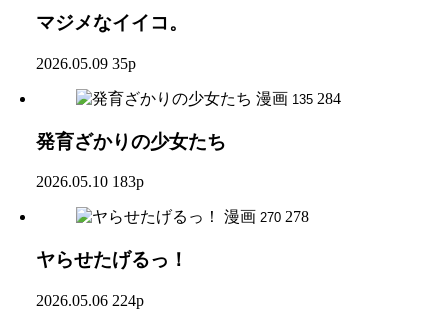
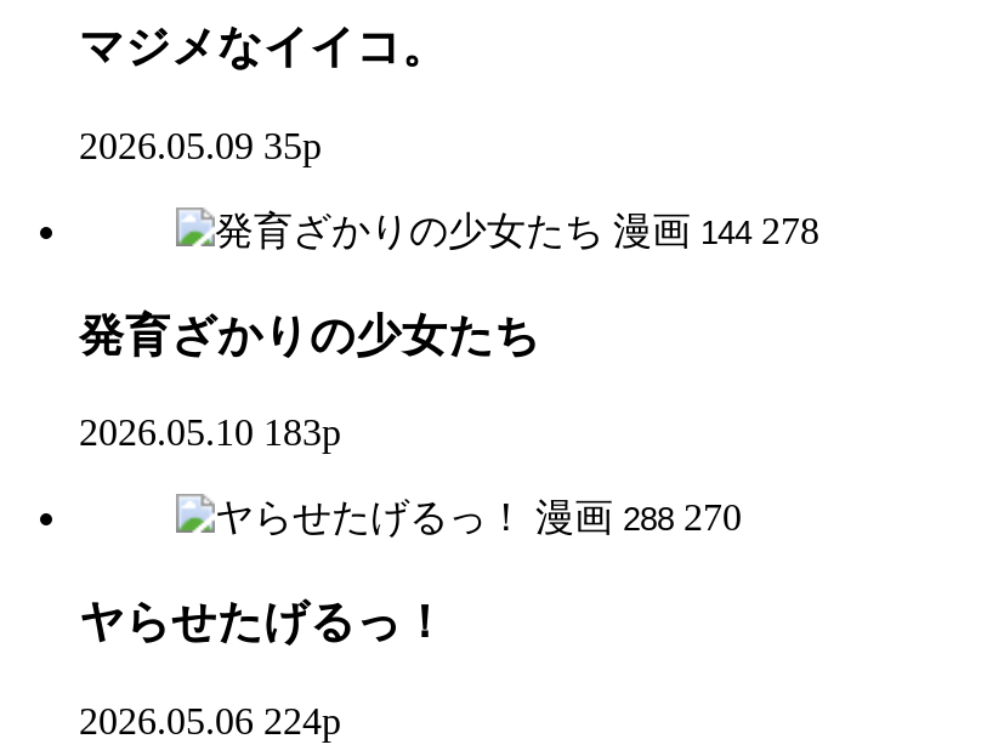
- 漫画 135 284
+ 漫画 144 278

- 漫画 270 278
+ 漫画 288 270
